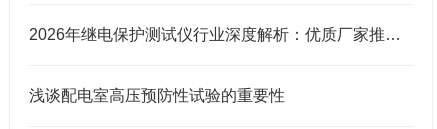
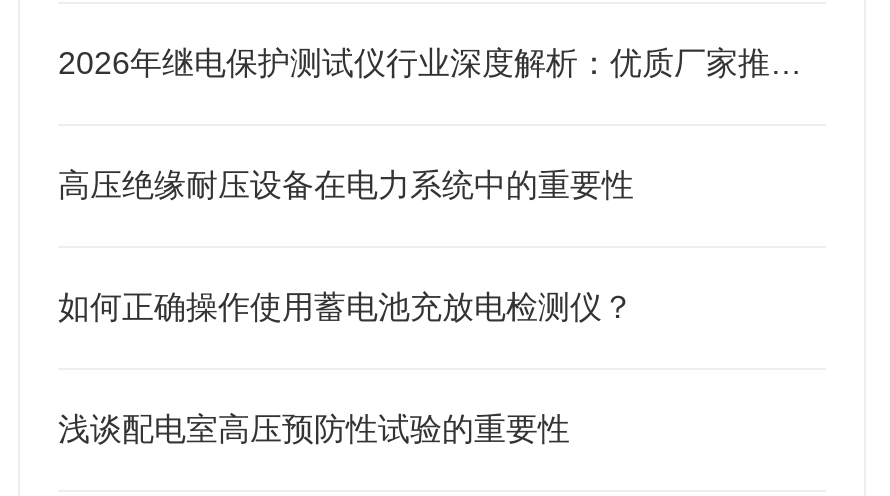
+ 高压绝缘耐压设备在电力系统中的重要性

+ 如何正确操作使用蓄电池充放电检测仪？
